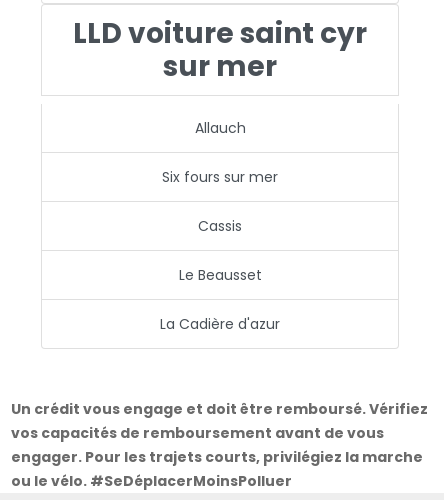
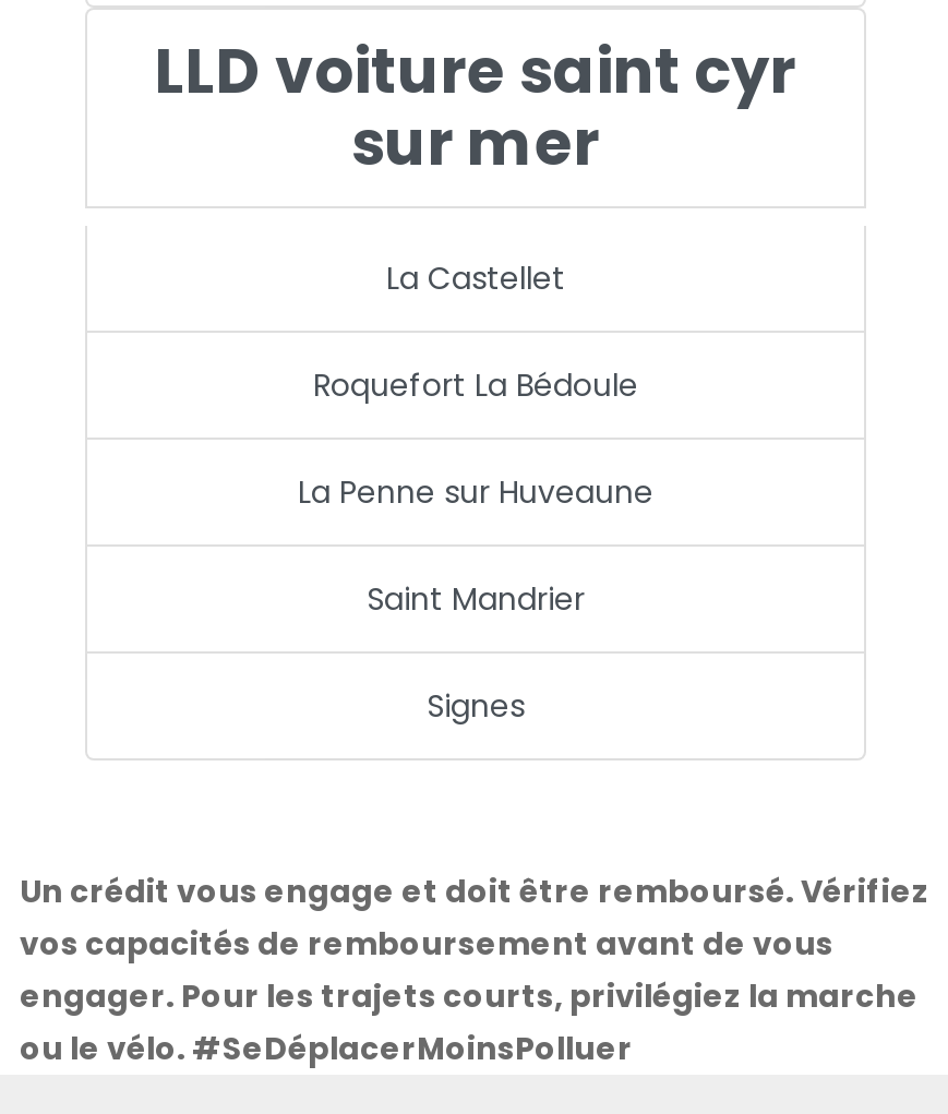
- Allauch
+ La Castellet

- Six fours sur mer
+ Roquefort La Bédoule

- Cassis
+ La Penne sur Huveaune

- Le Beausset
+ Saint Mandrier

- La Cadière d'azur
+ Signes
